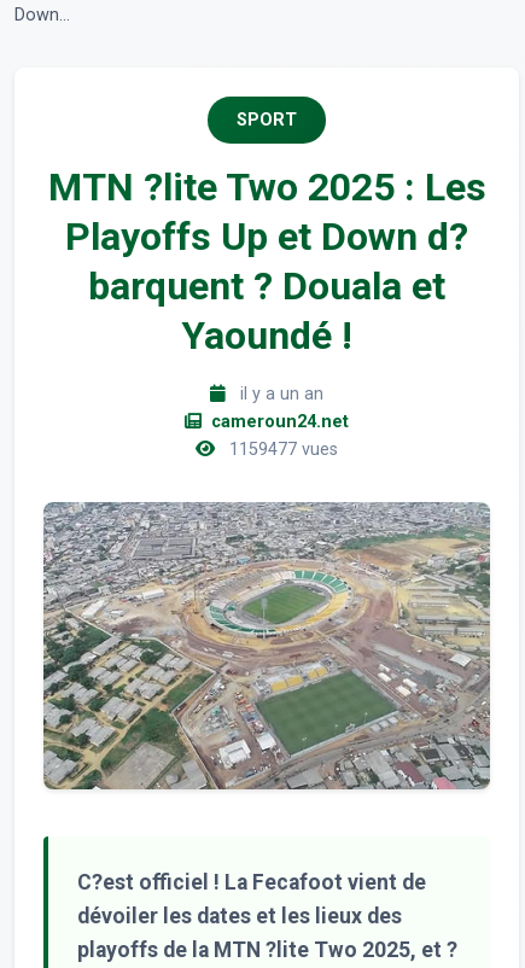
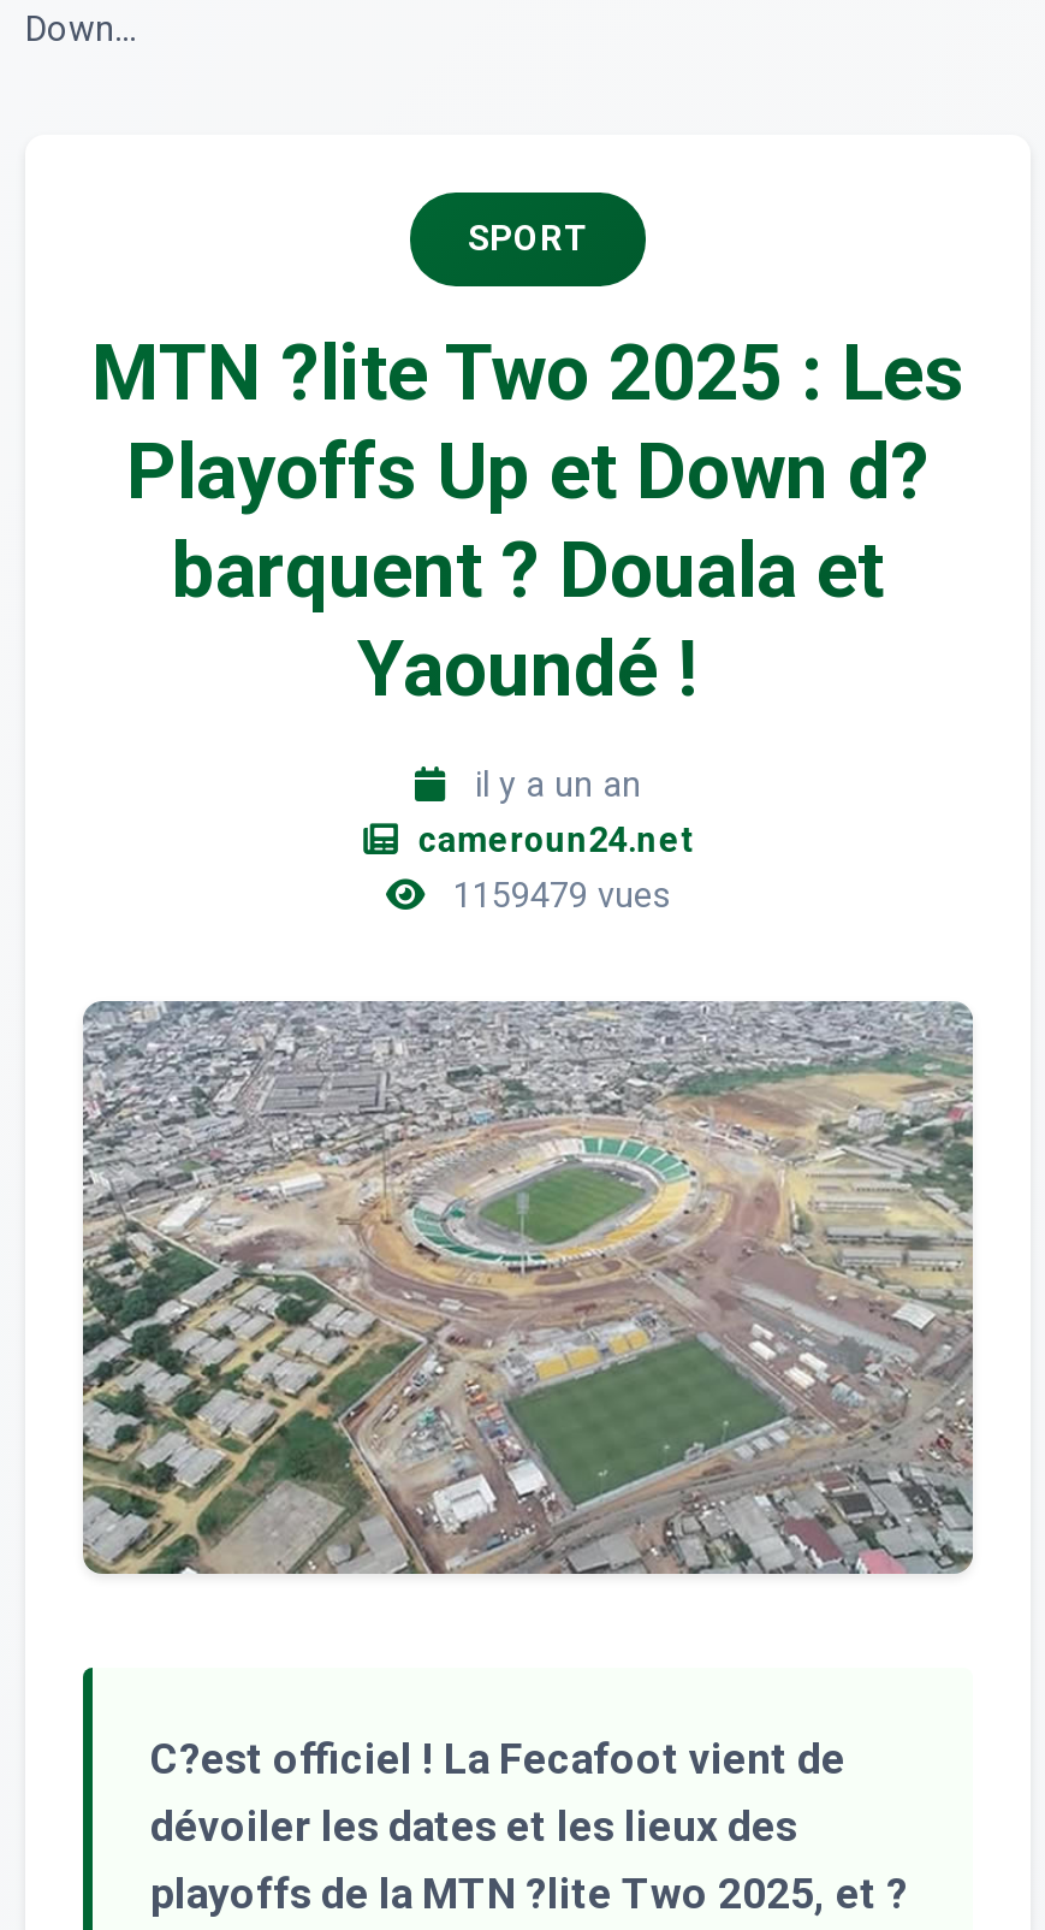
- 1159477 vues
+ 1159479 vues
